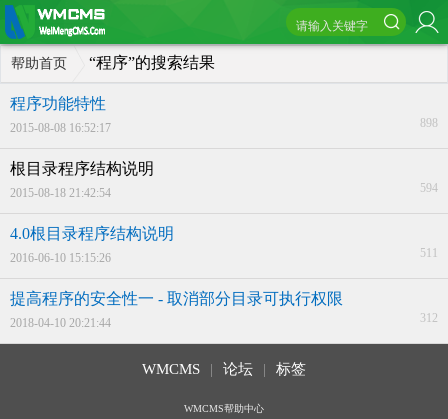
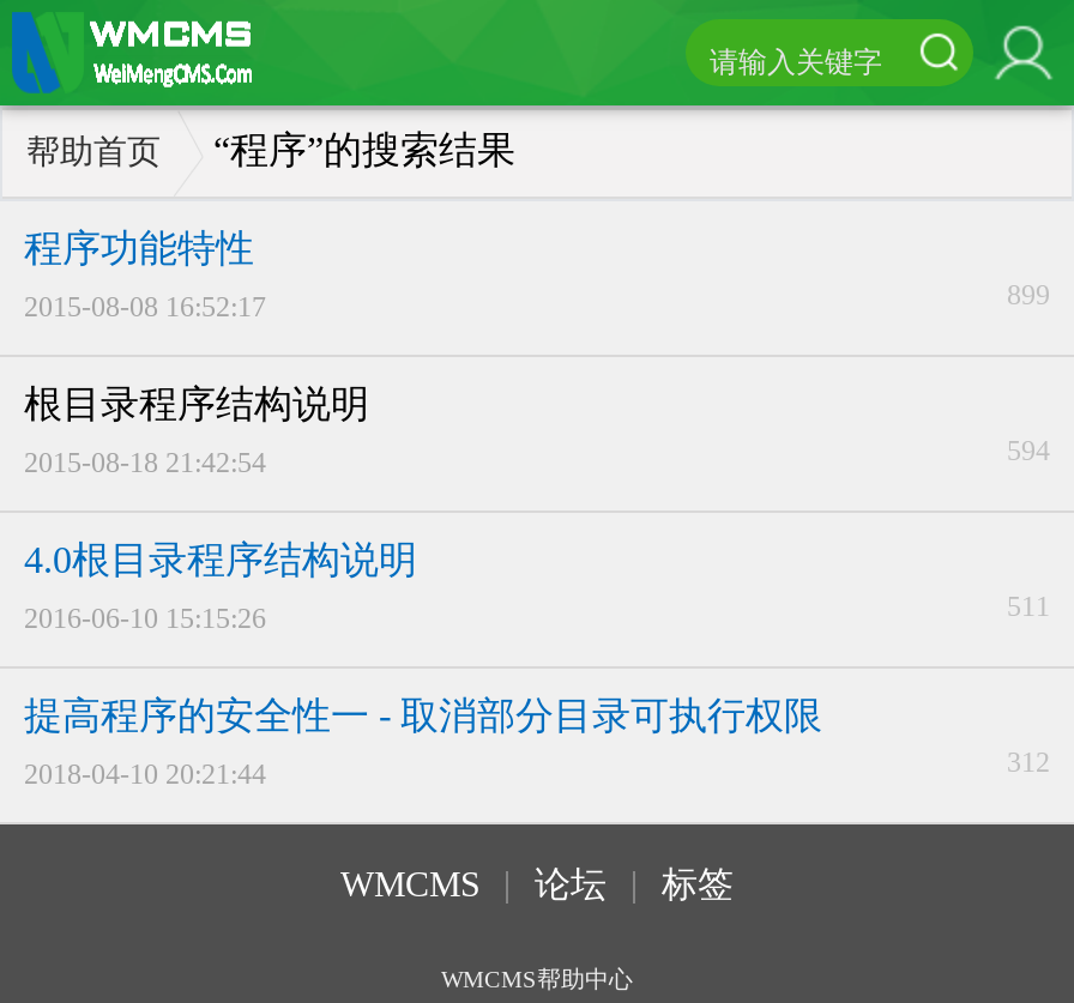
- 898
+ 899
